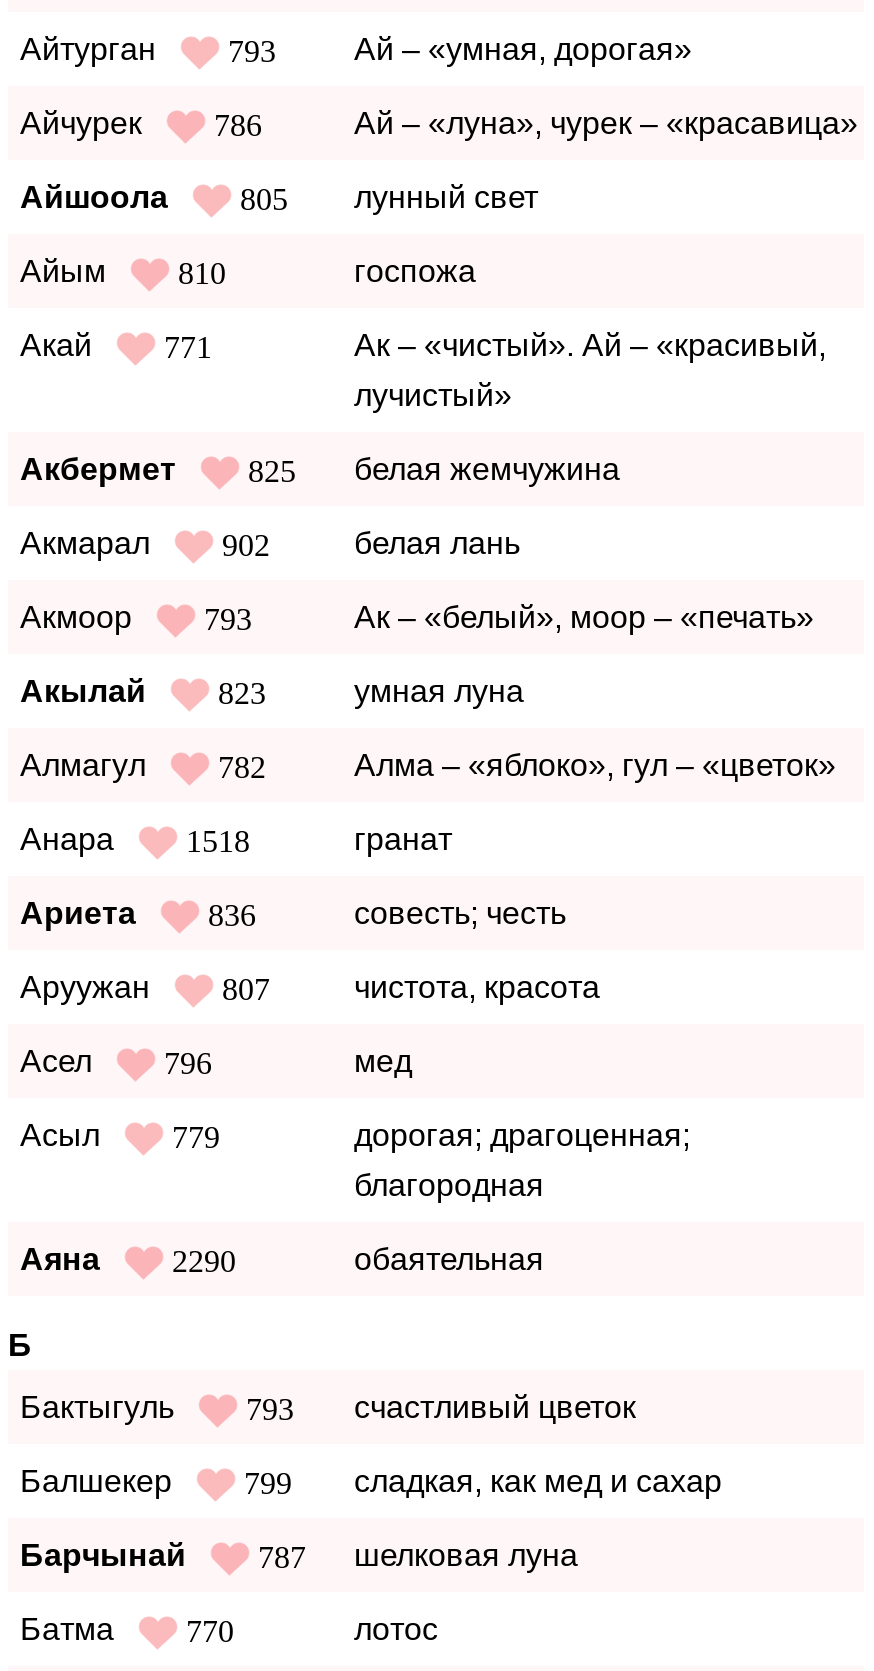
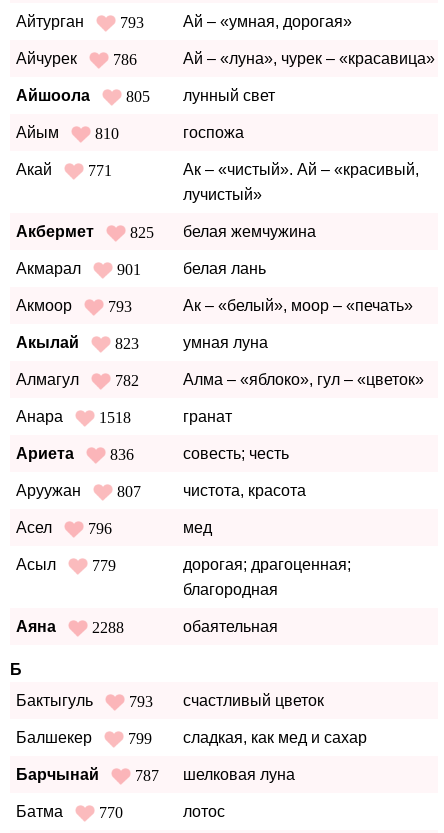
- 902
+ 901

- 2290
+ 2288
